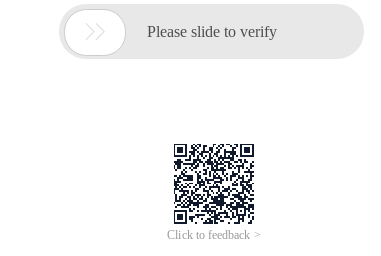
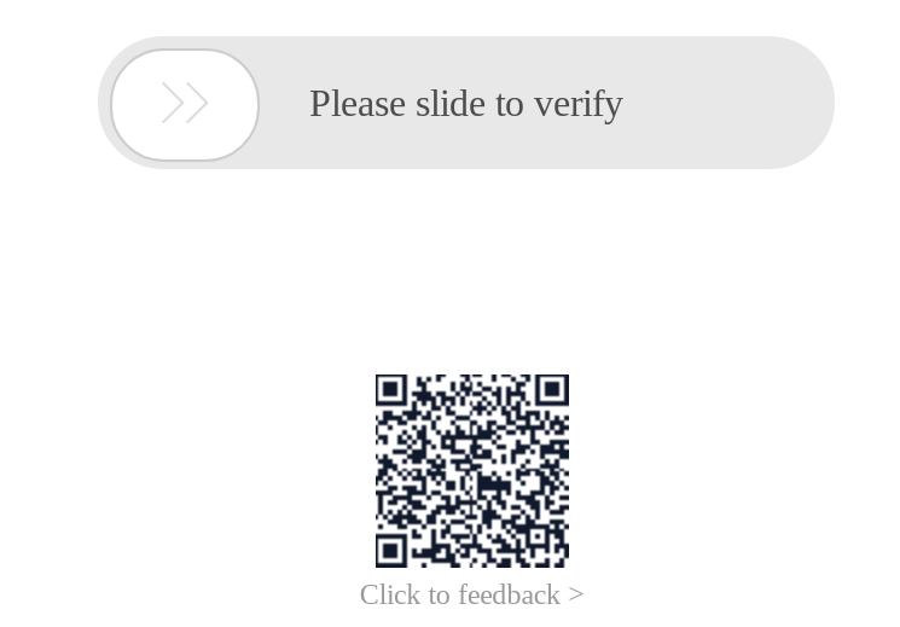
- [image]
+ [image]
